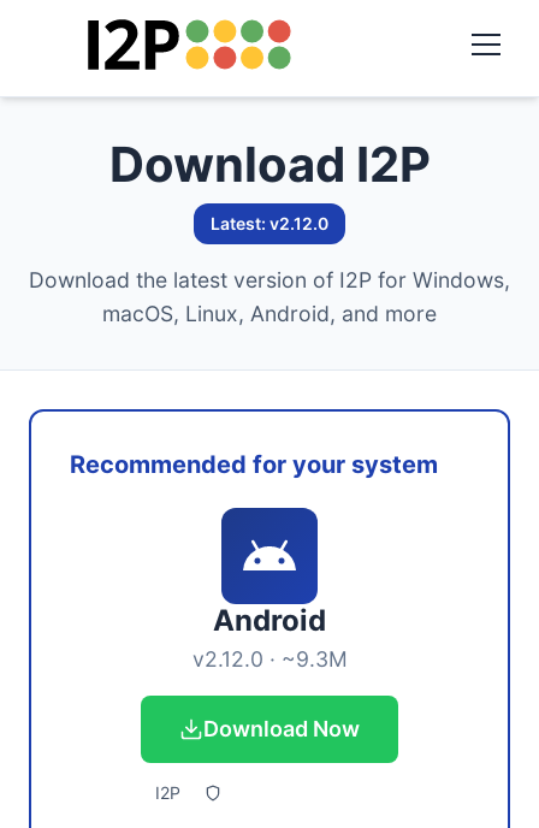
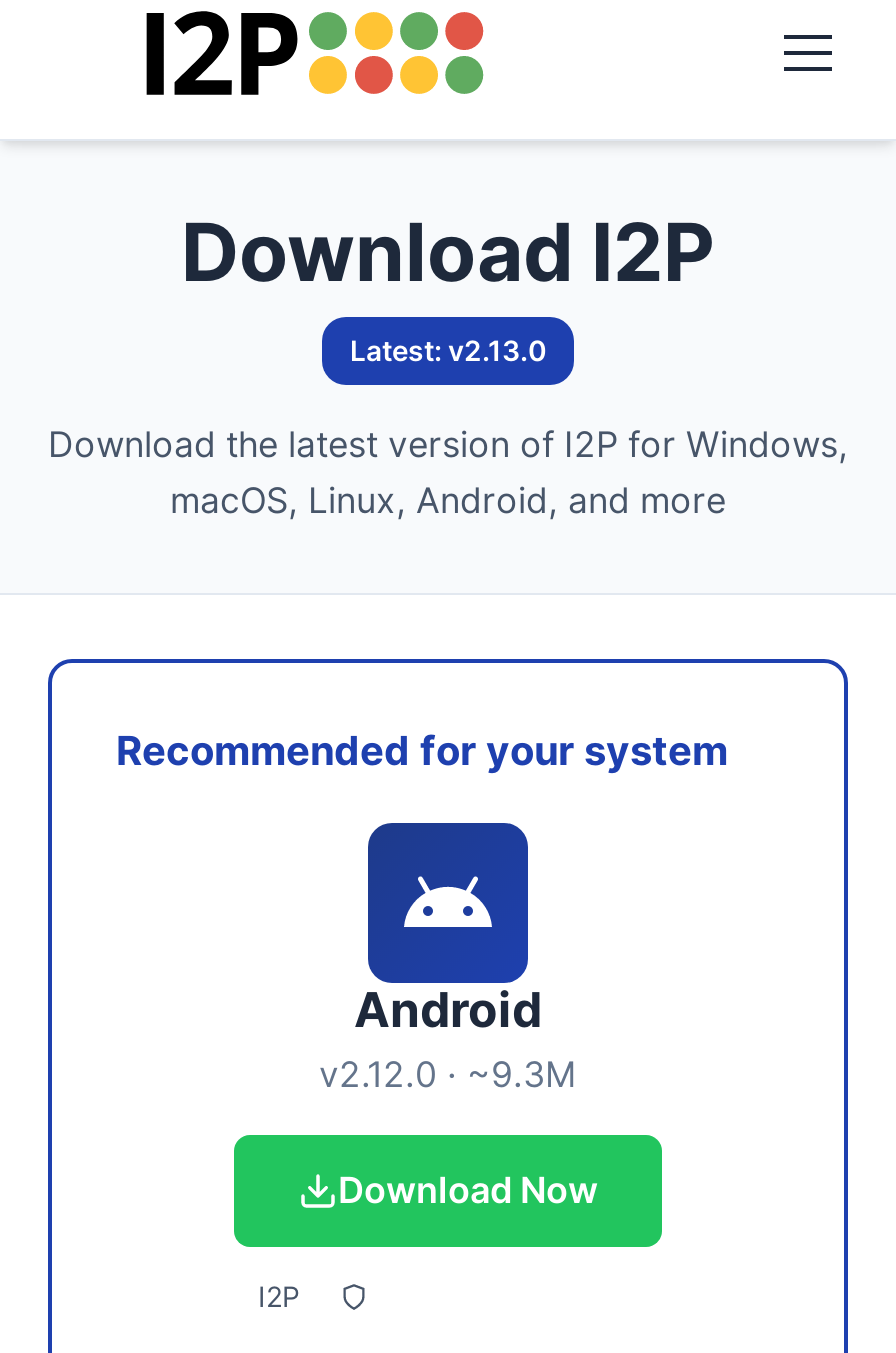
- Latest: v2.12.0
+ Latest: v2.13.0
